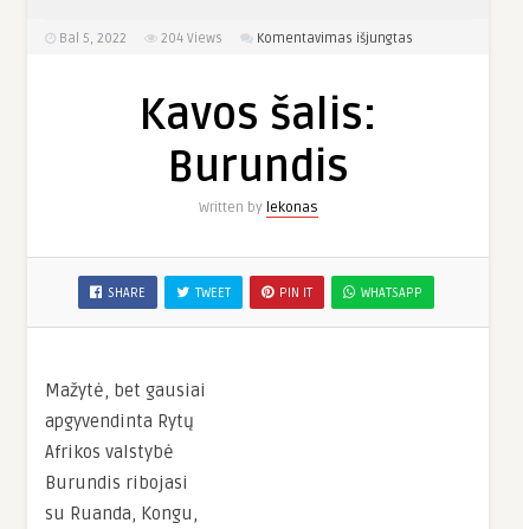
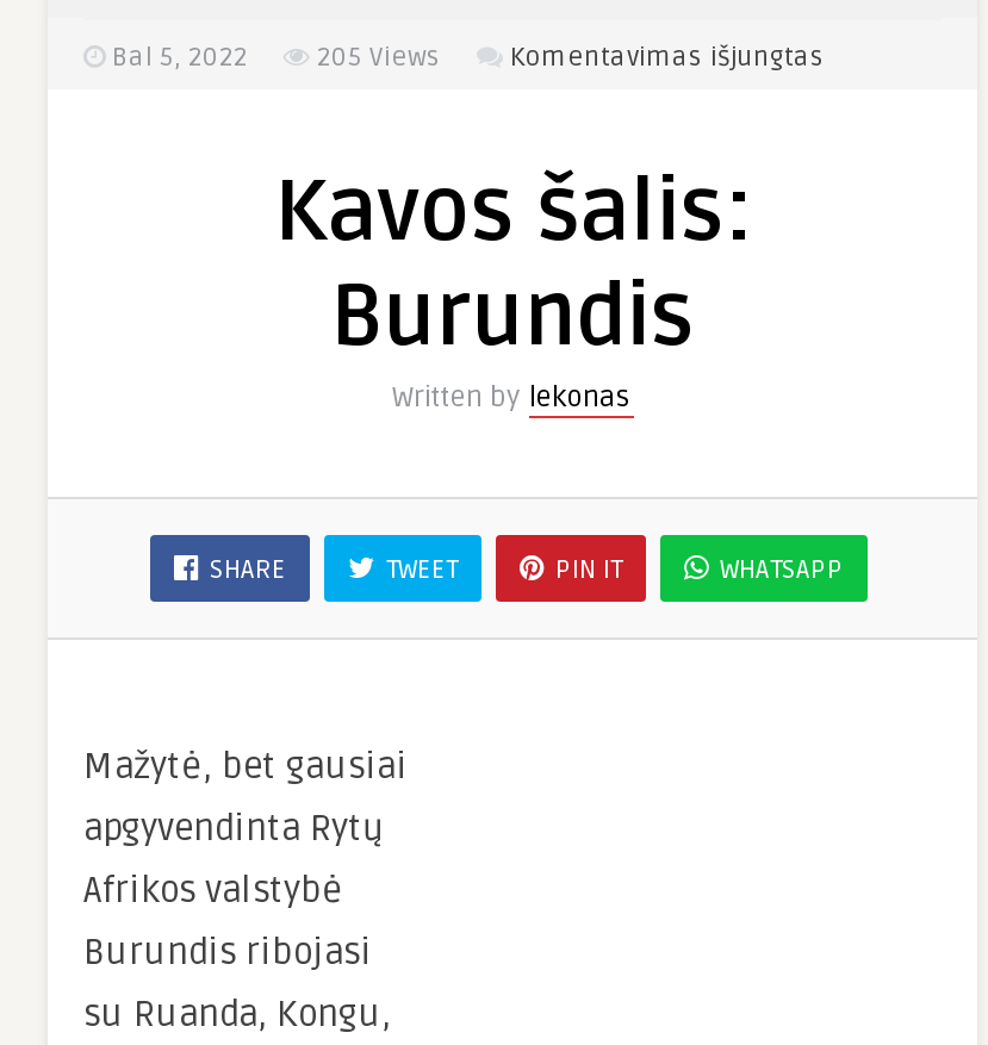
- Bal 5, 2022 204 Views
+ Bal 5, 2022 205 Views
